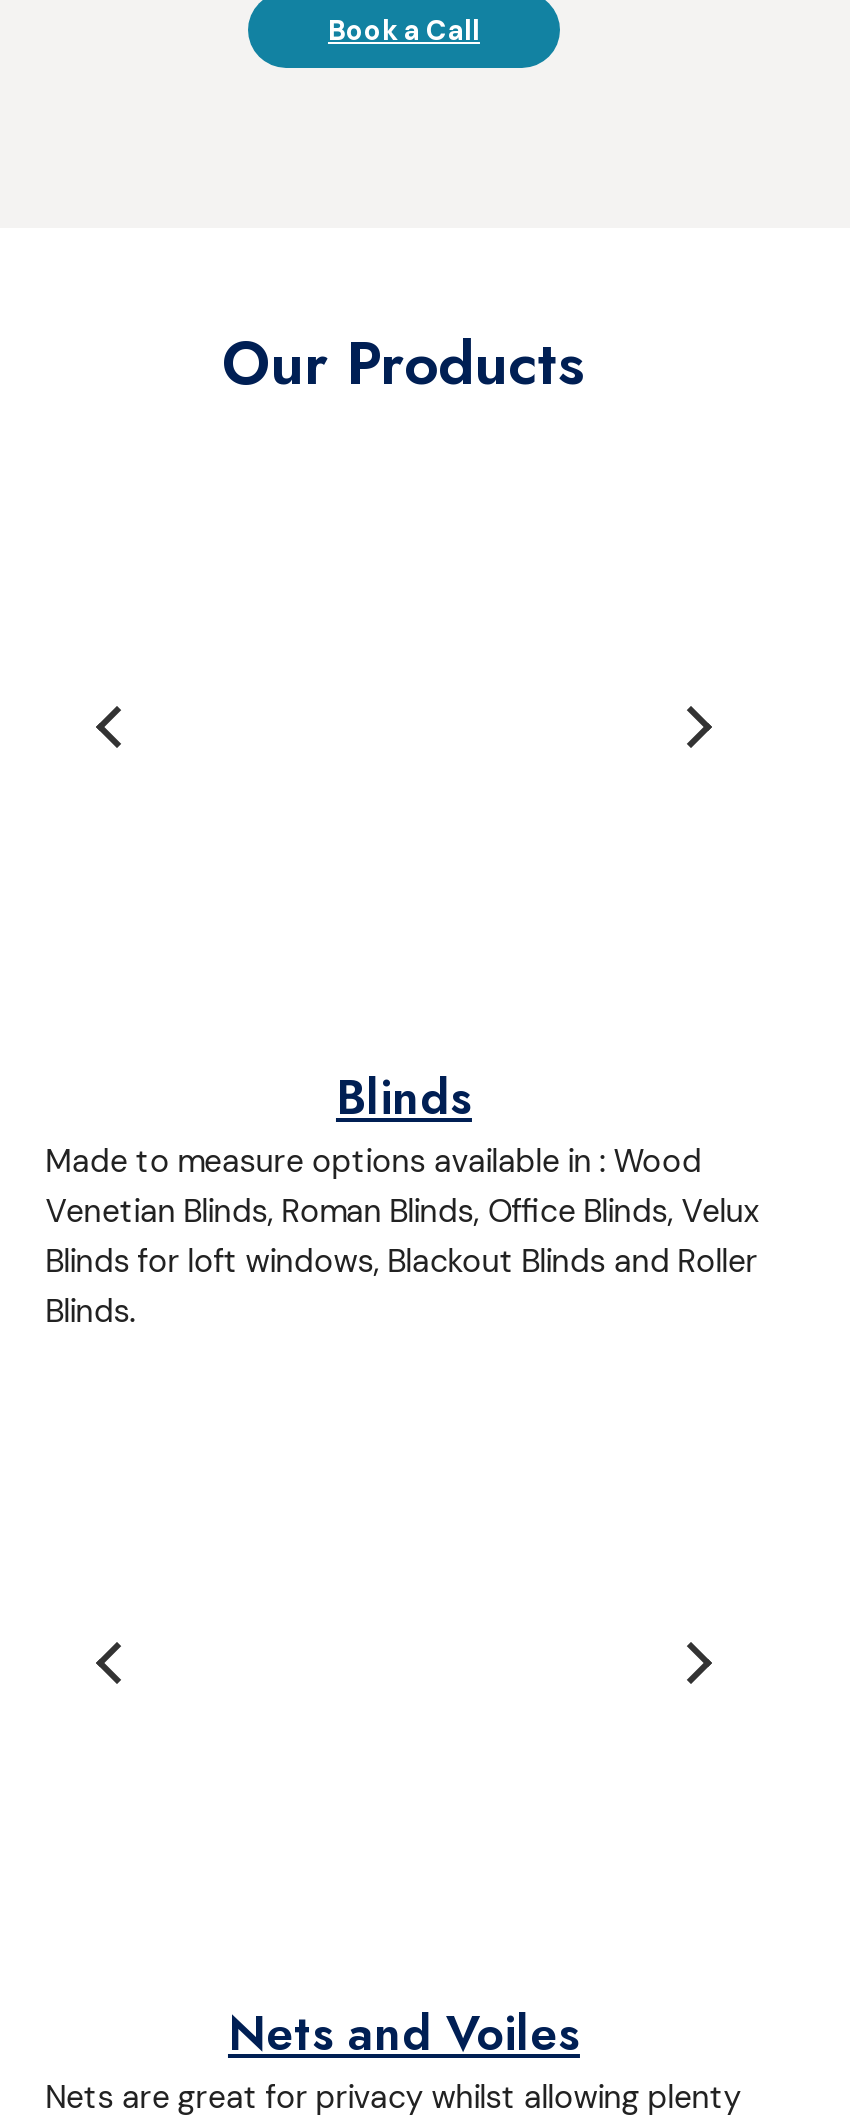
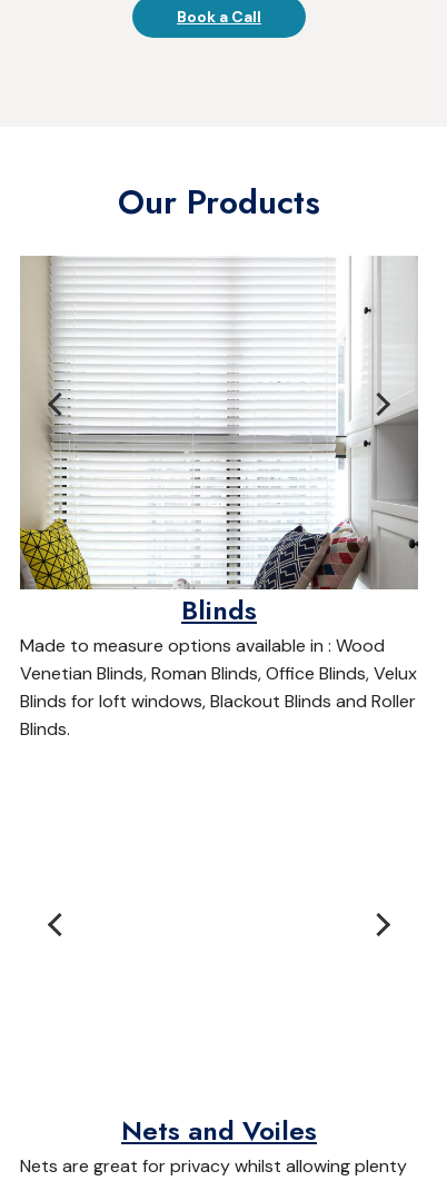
+ [image]
